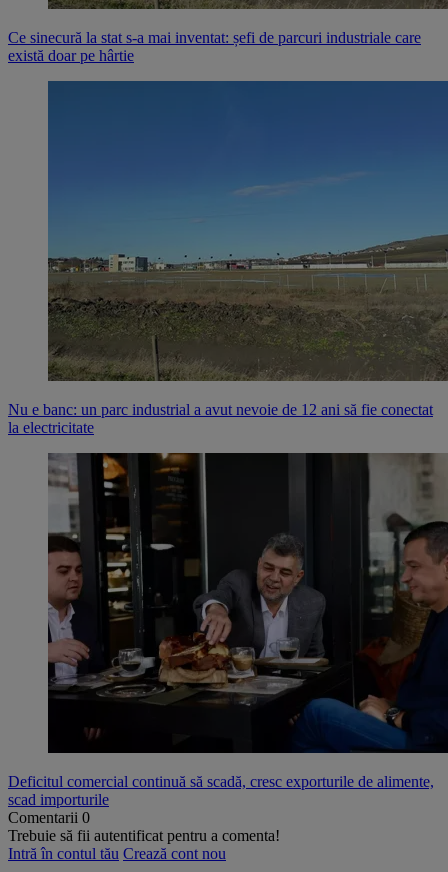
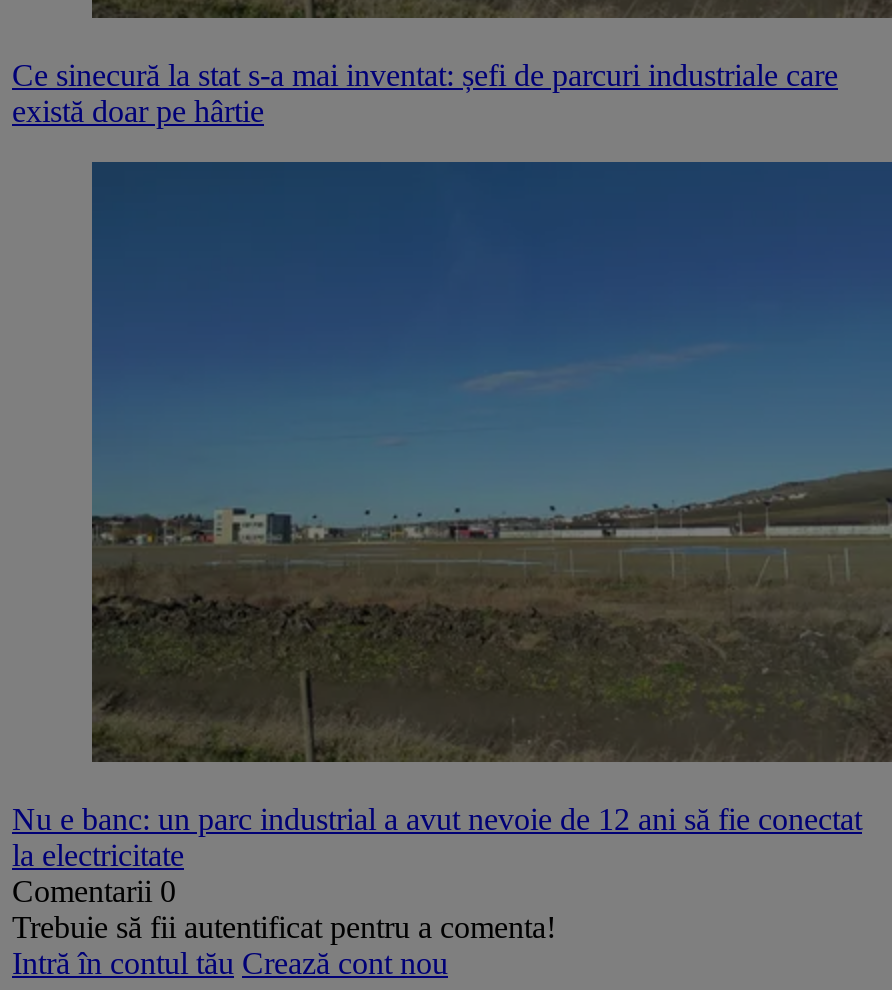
- [image]
- Deficitul comercial continuă să scadă, cresc exporturile de alimente,
- scad importurile
